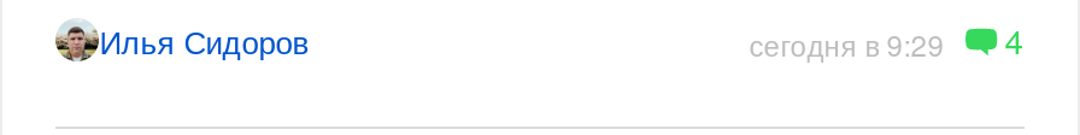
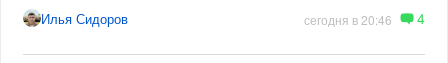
- сегодня в 9:29 4
+ сегодня в 20:46 4
